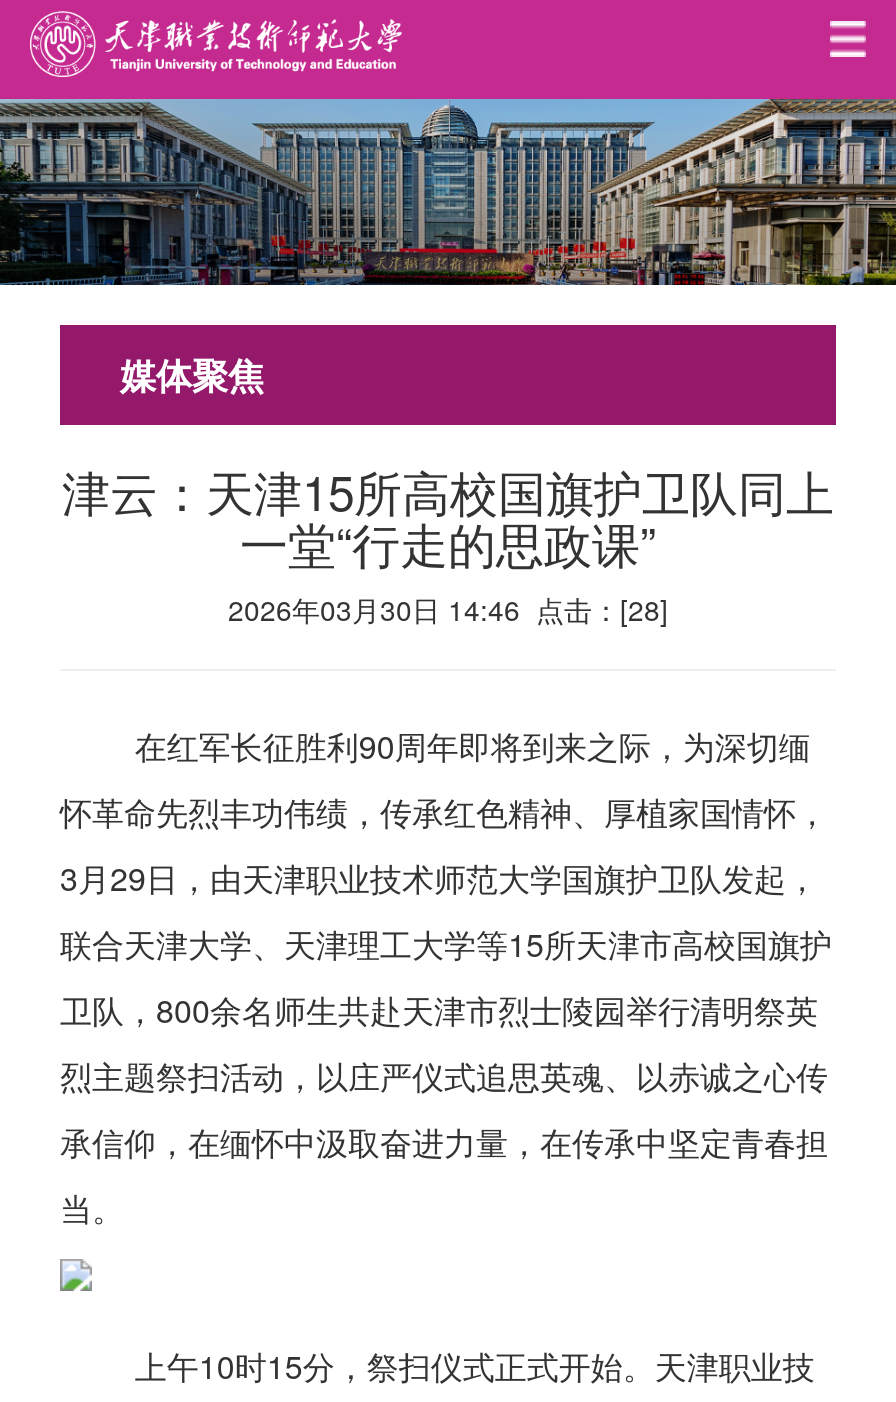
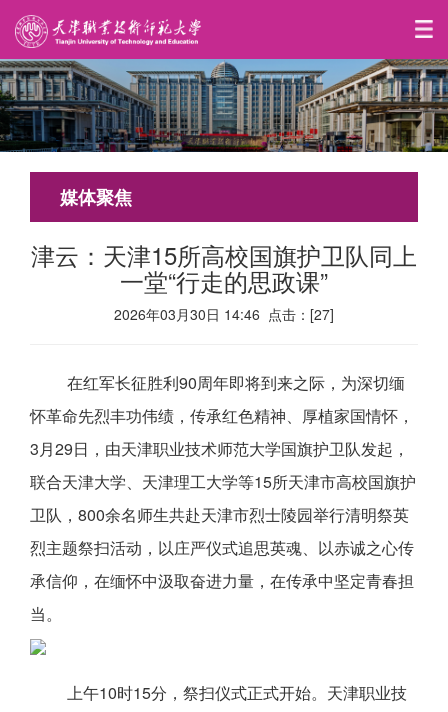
- 2026年03月30日 14:46 点击：[28]
+ 2026年03月30日 14:46 点击：[27]
